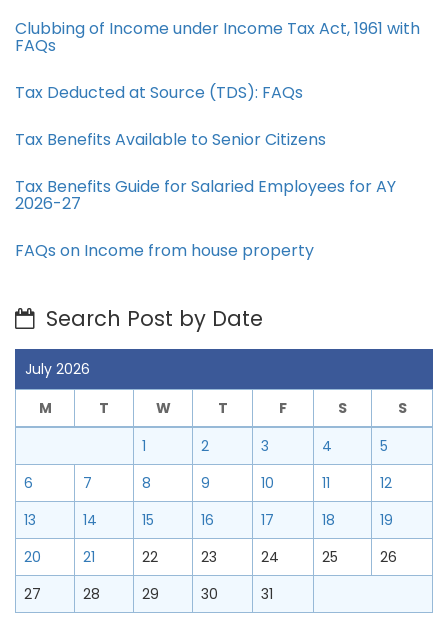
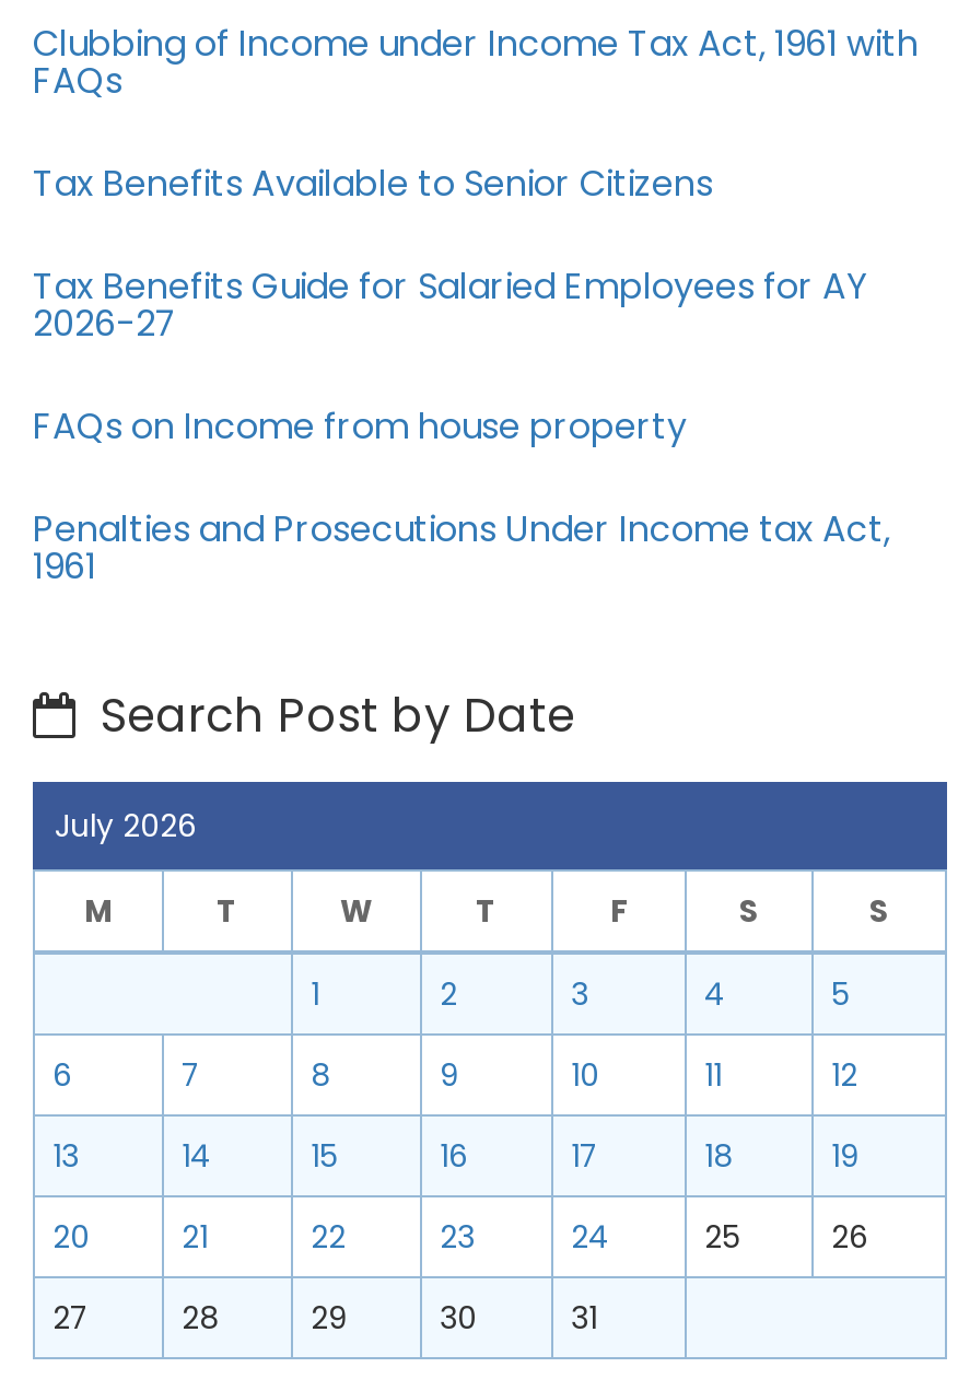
- Tax Deducted at Source (TDS): FAQs

moved up: Tax Benefits Available to Senior Citizens | Tax Benefits Guide for Salaried Employees for AY | 2026-27 | FAQs on Income from house property

+ Penalties and Prosecutions Under Income tax Act,
+ 1961
